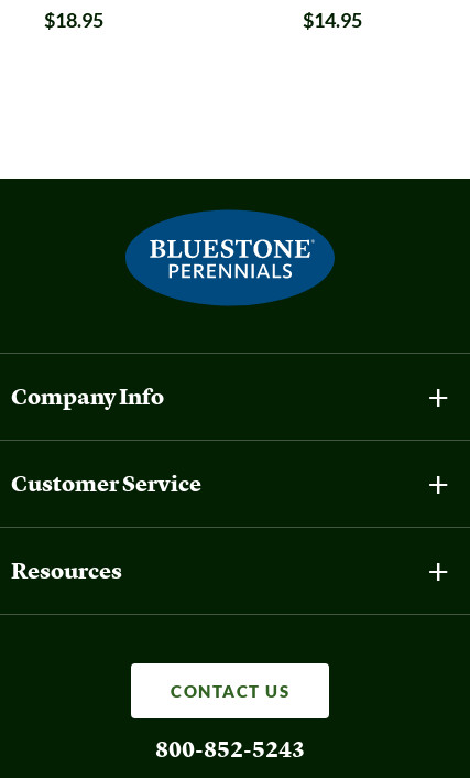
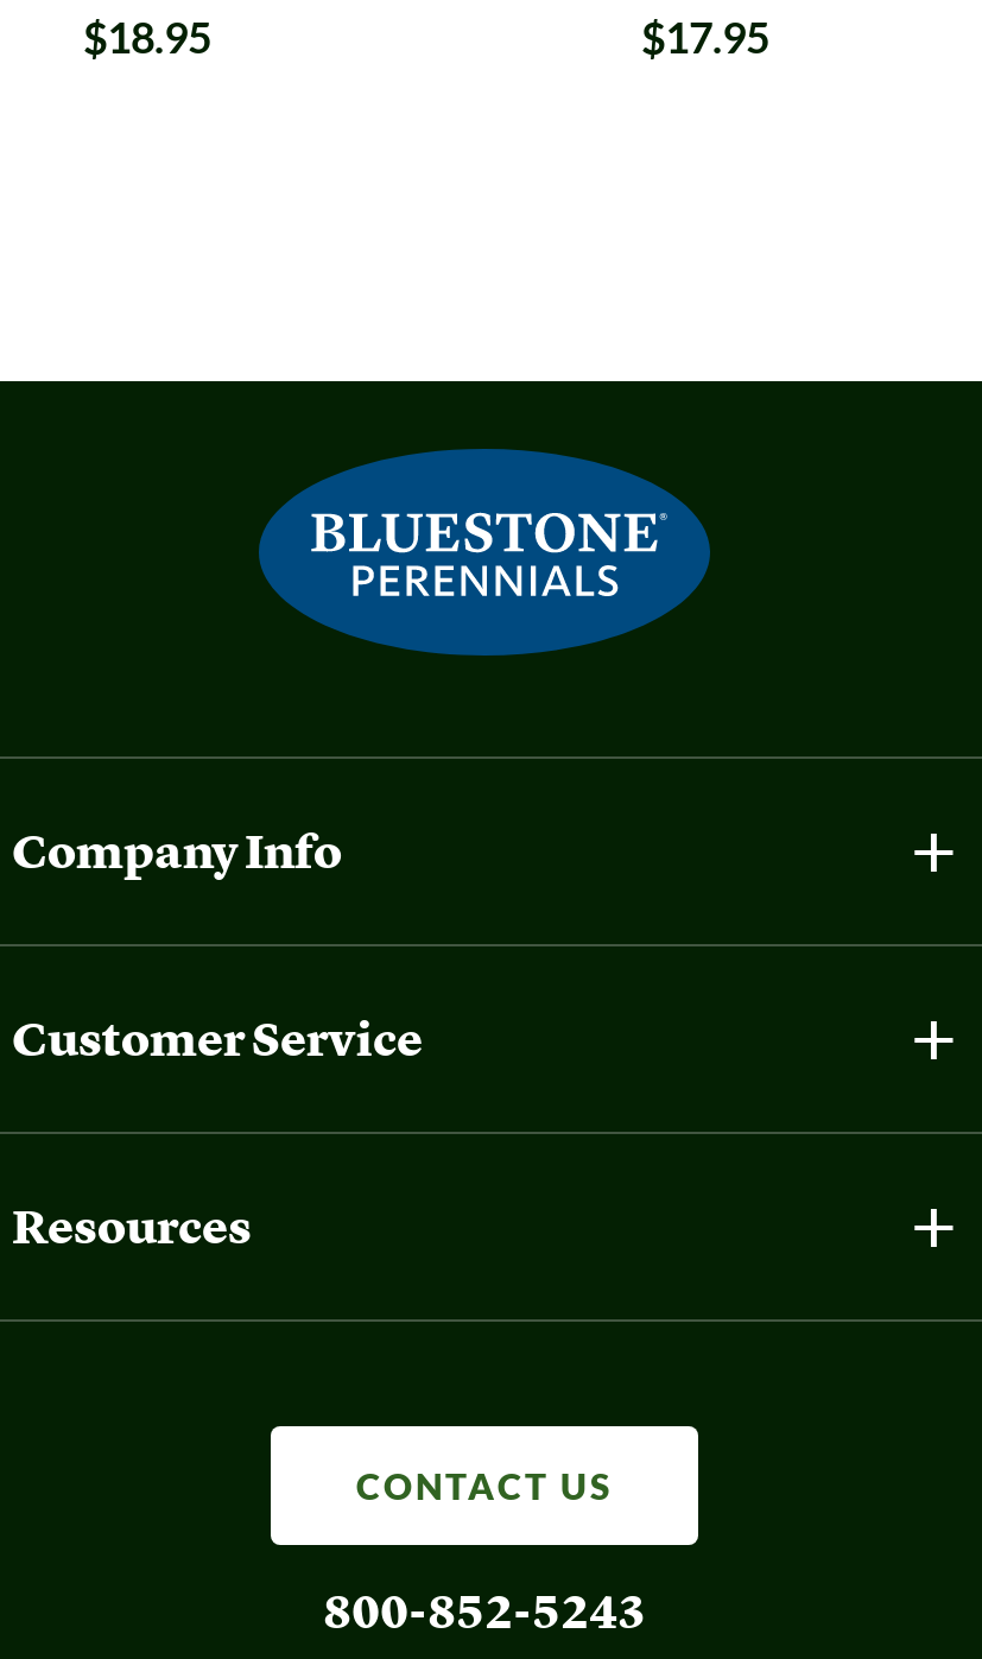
- $14.95
+ $17.95
